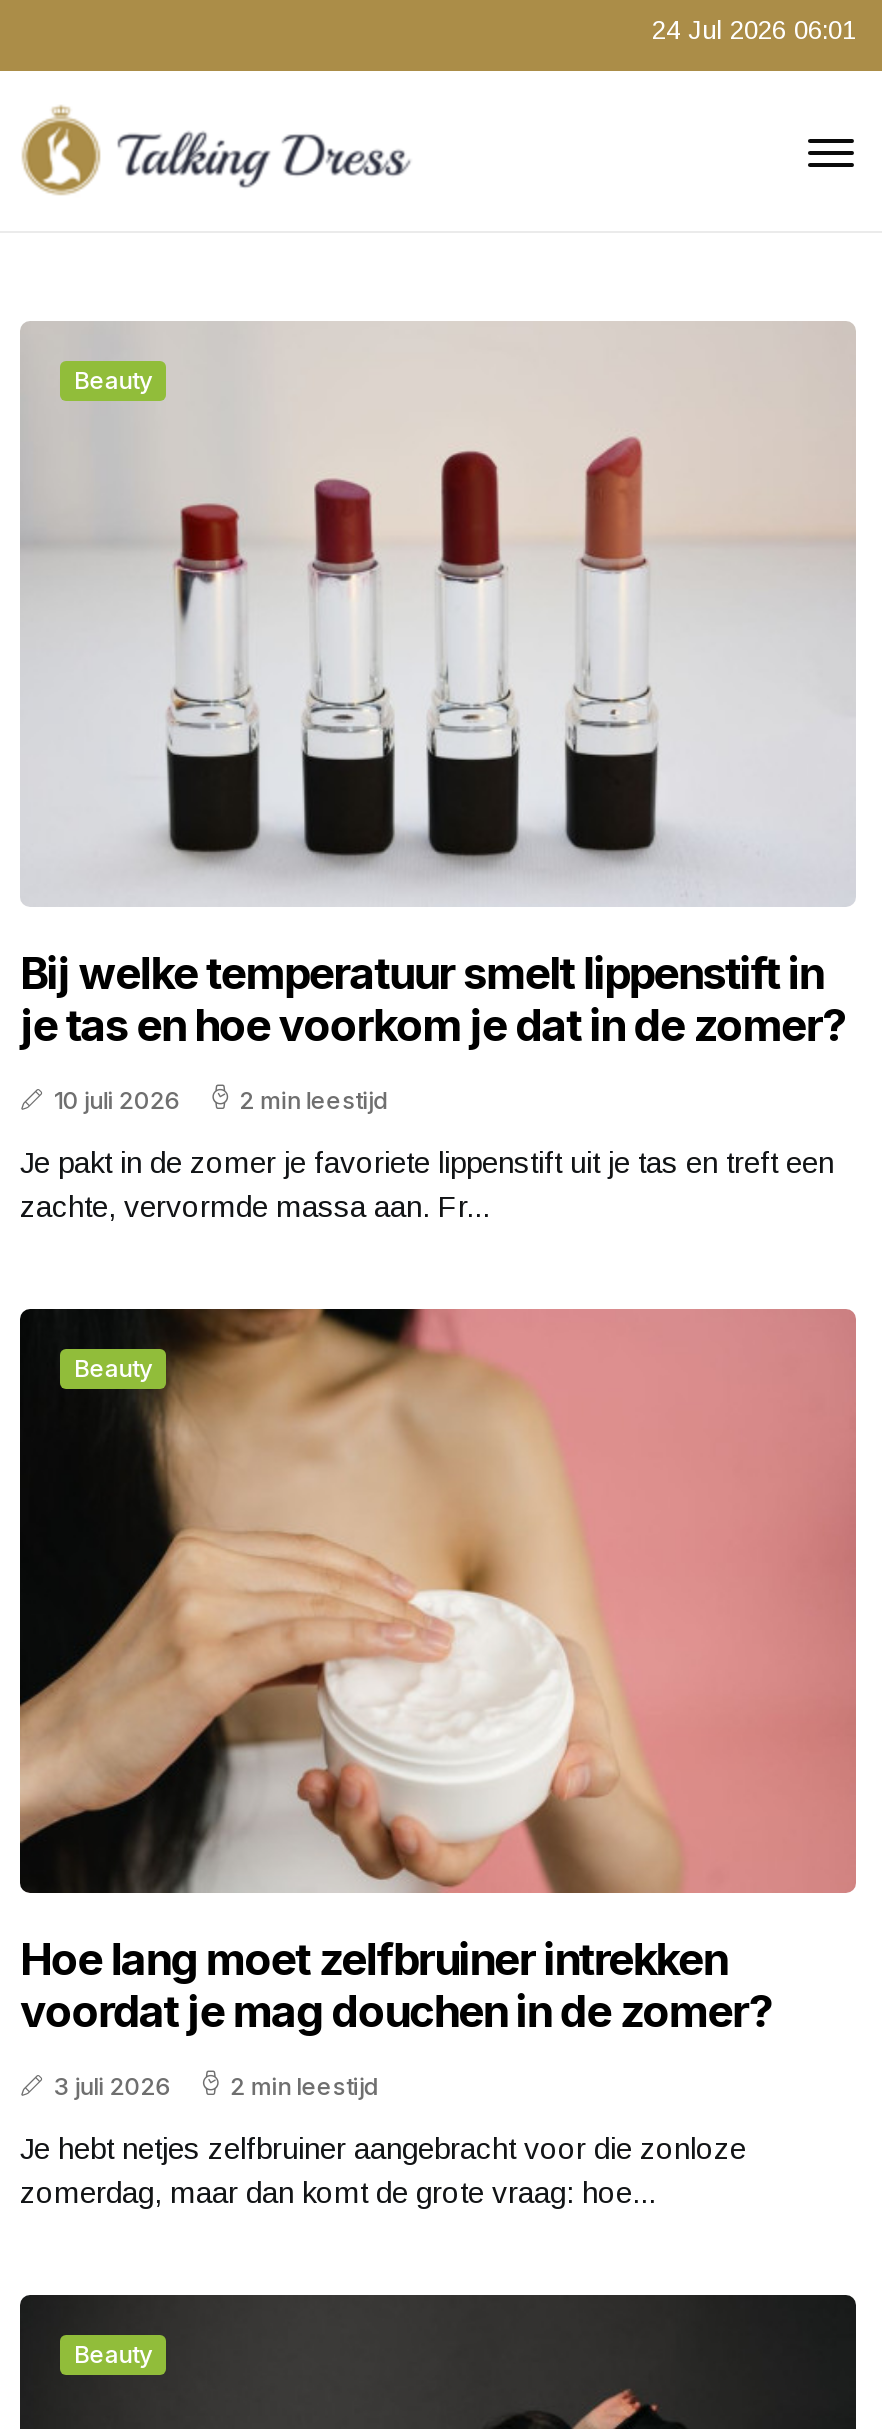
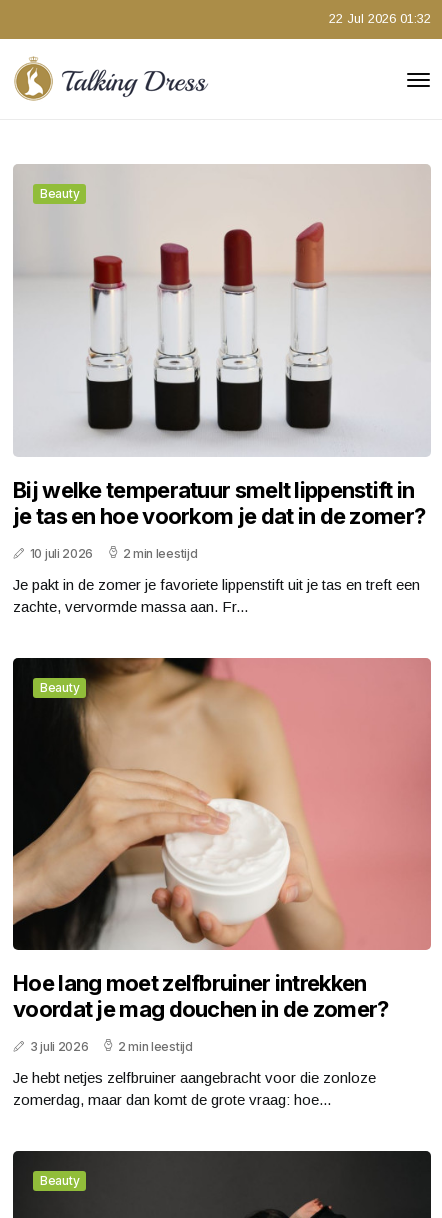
- 24 Jul 2026 06:01
+ 22 Jul 2026 01:32
